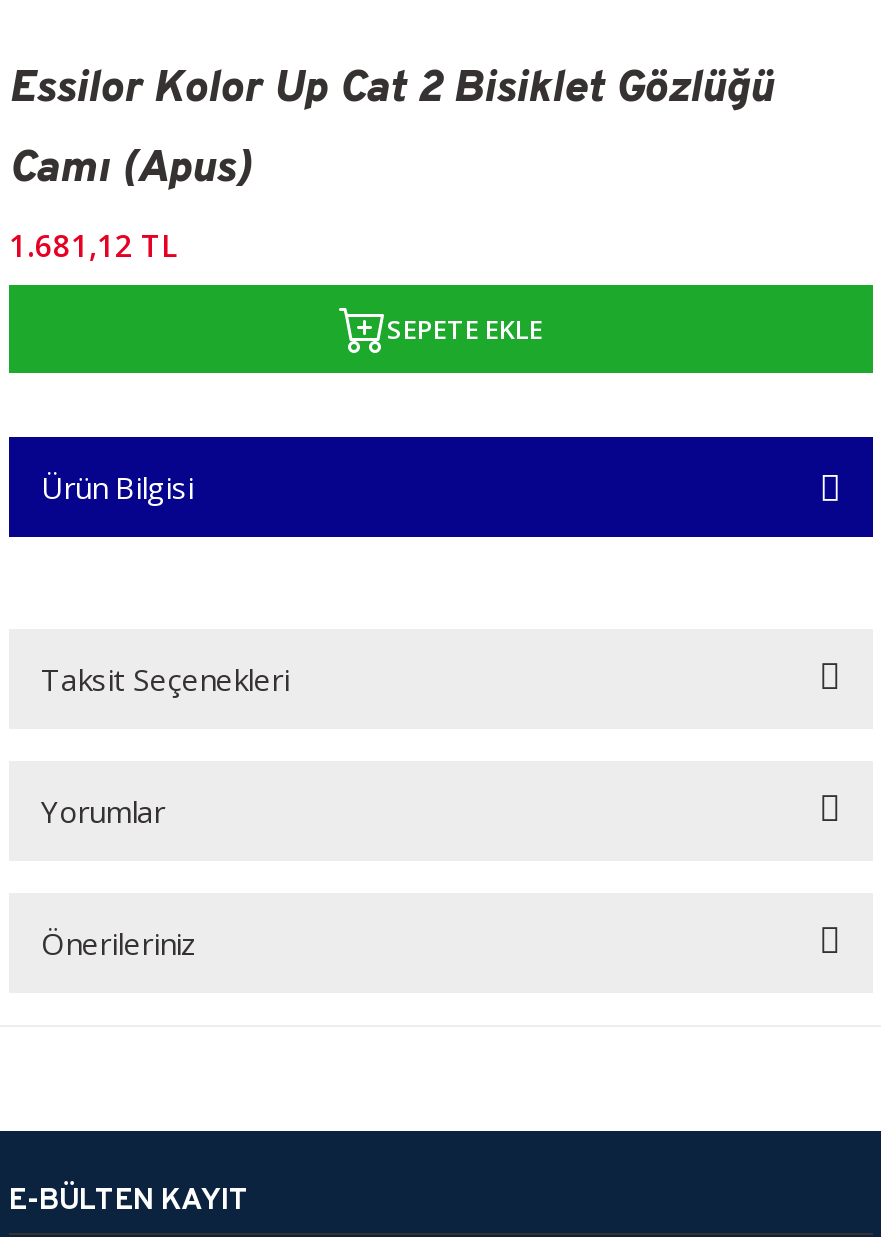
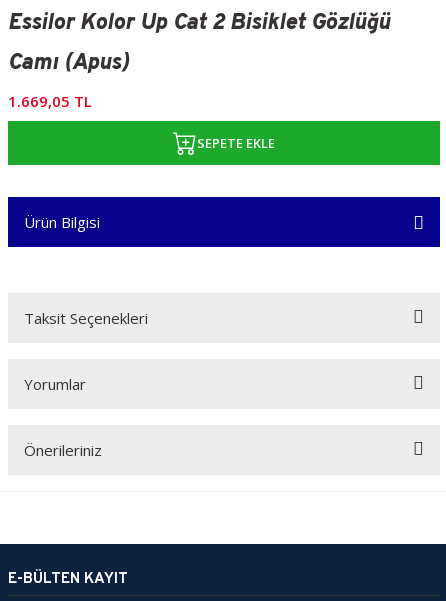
- 1.681,12 TL
+ 1.669,05 TL
